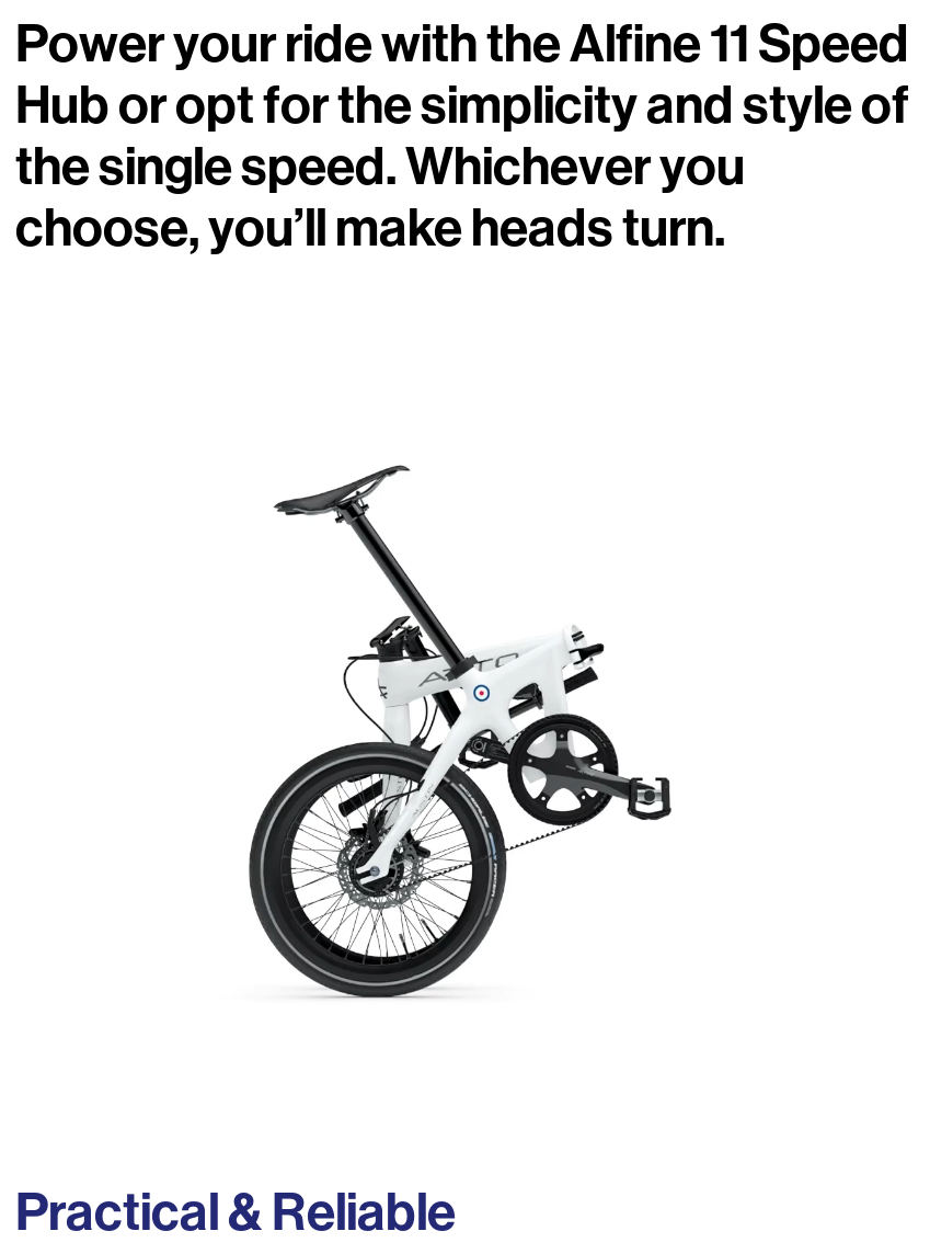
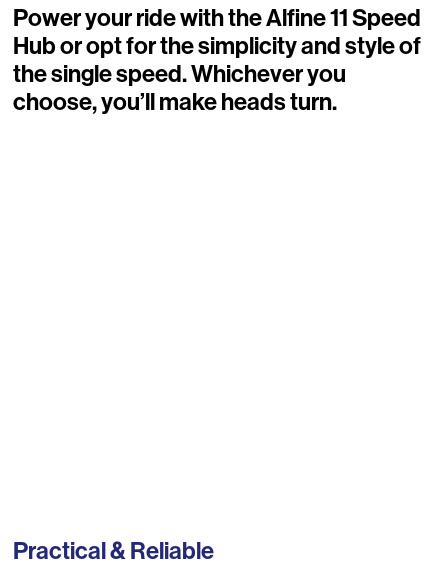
- [image]
